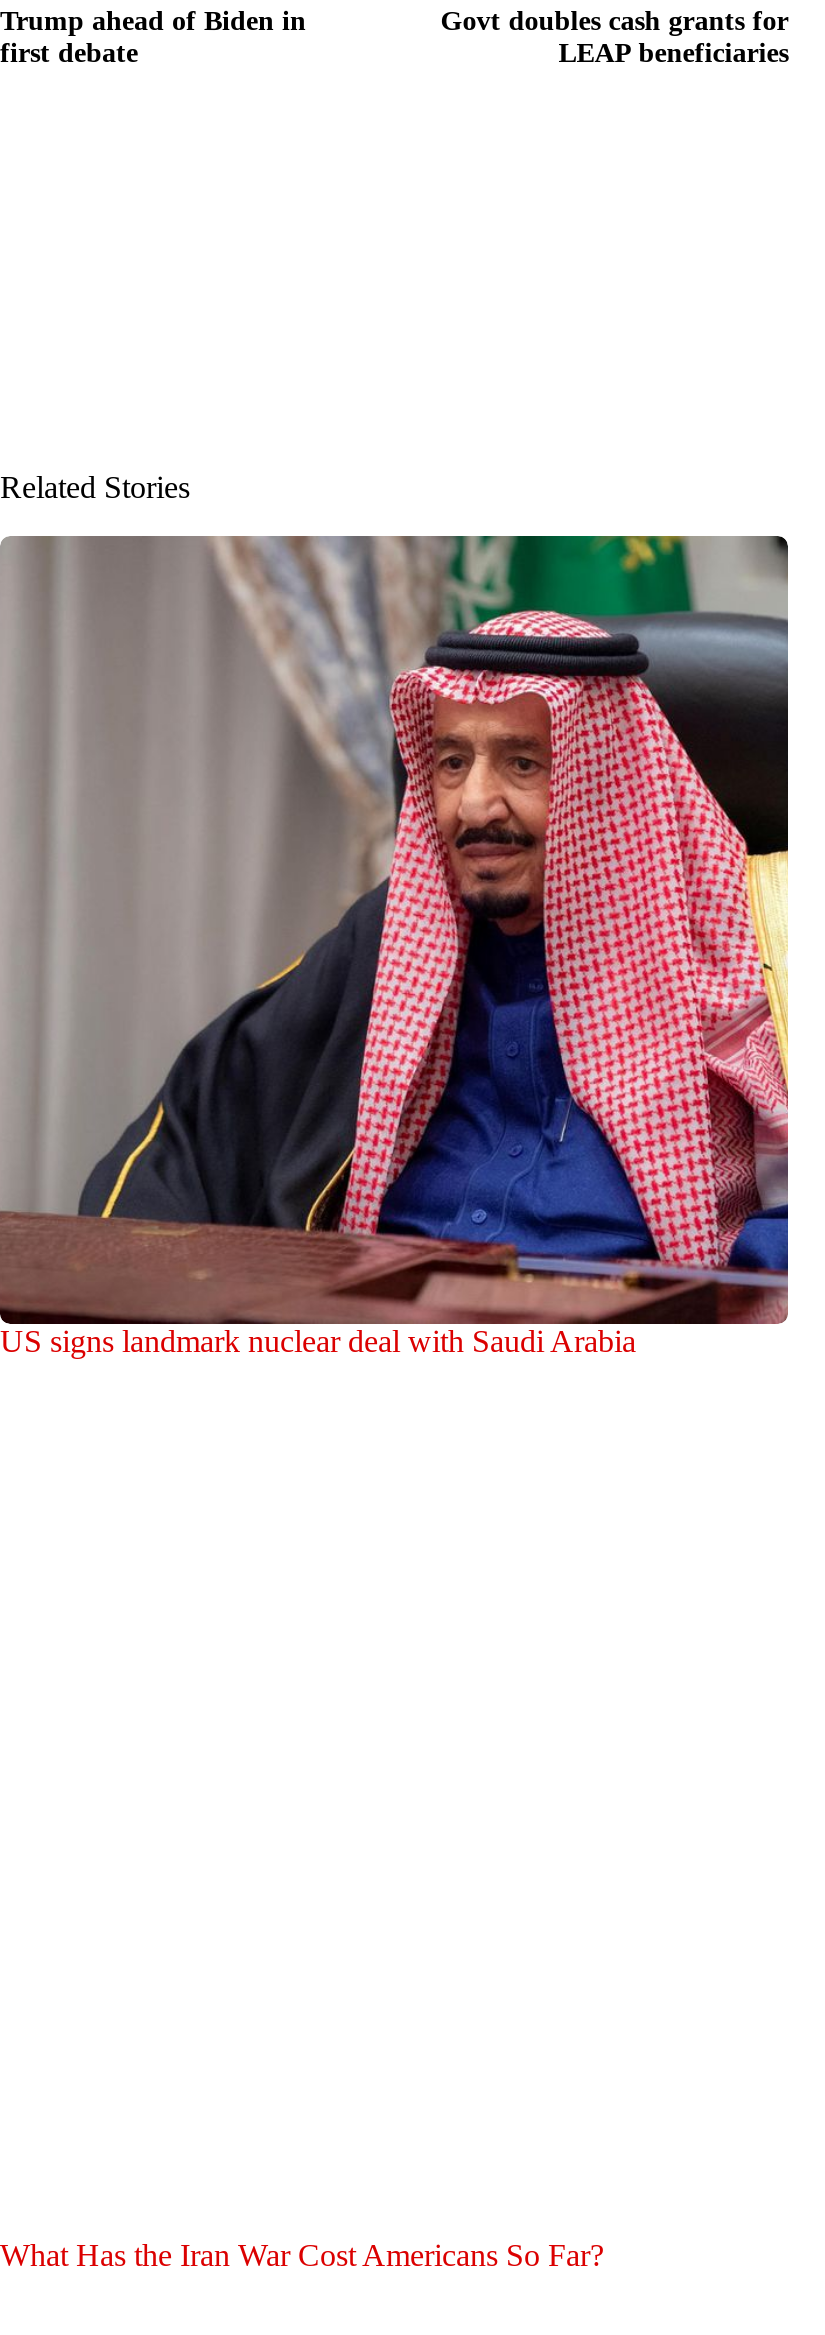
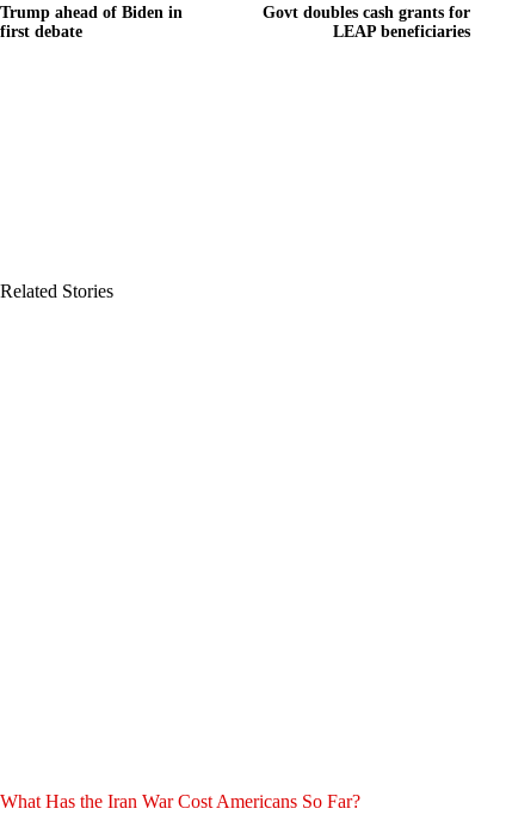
- [image]
- US signs landmark nuclear deal with Saudi Arabia
